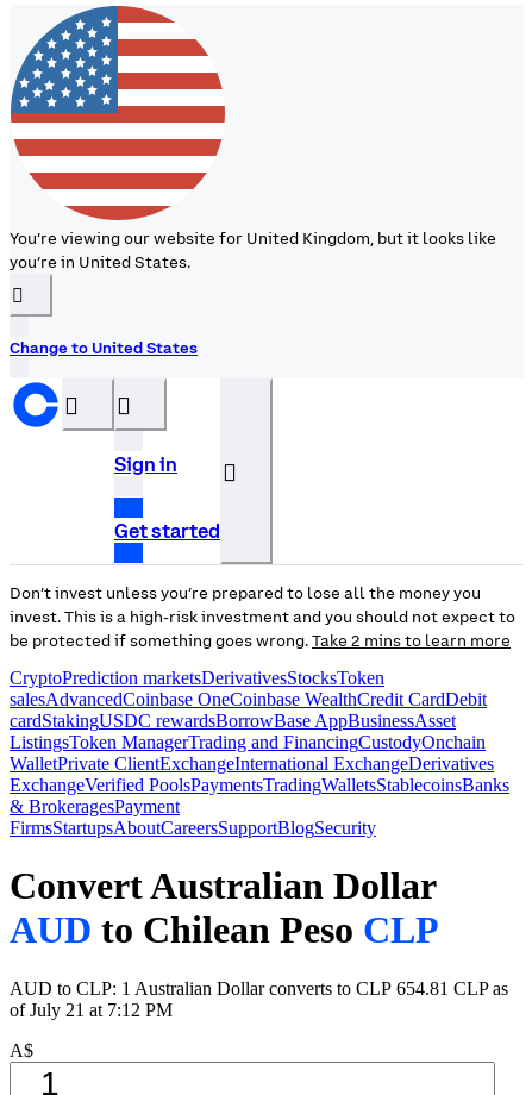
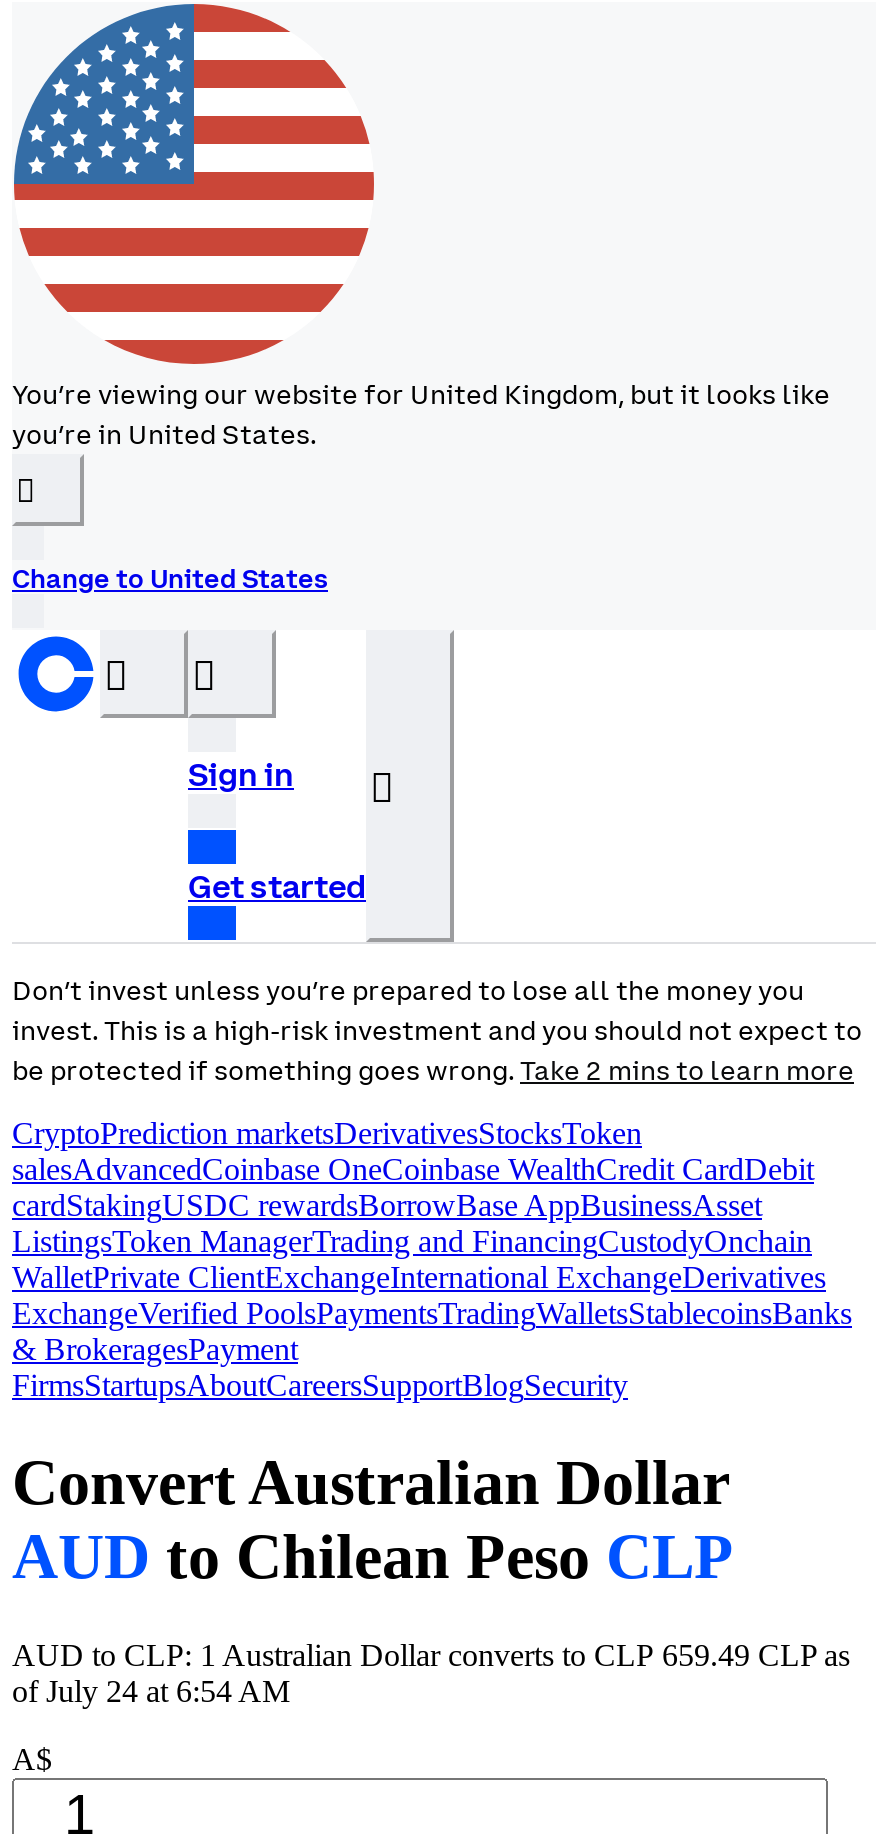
- AUD to CLP: 1 Australian Dollar converts to CLP 654.81 CLP as
+ AUD to CLP: 1 Australian Dollar converts to CLP 659.49 CLP as

- of July 21 at 7:12 PM
+ of July 24 at 6:54 AM
